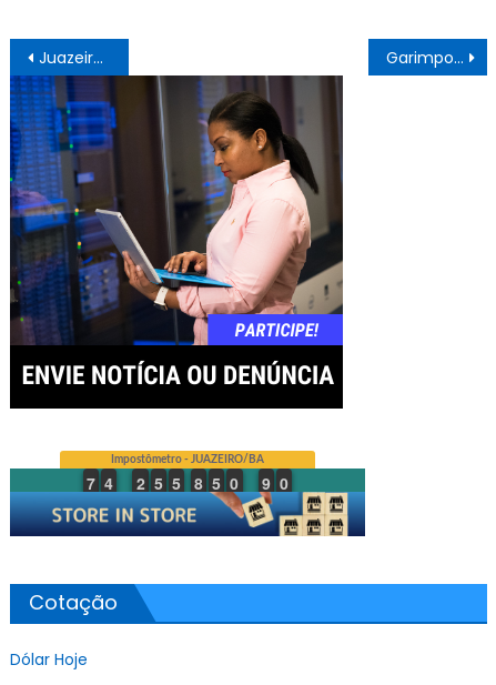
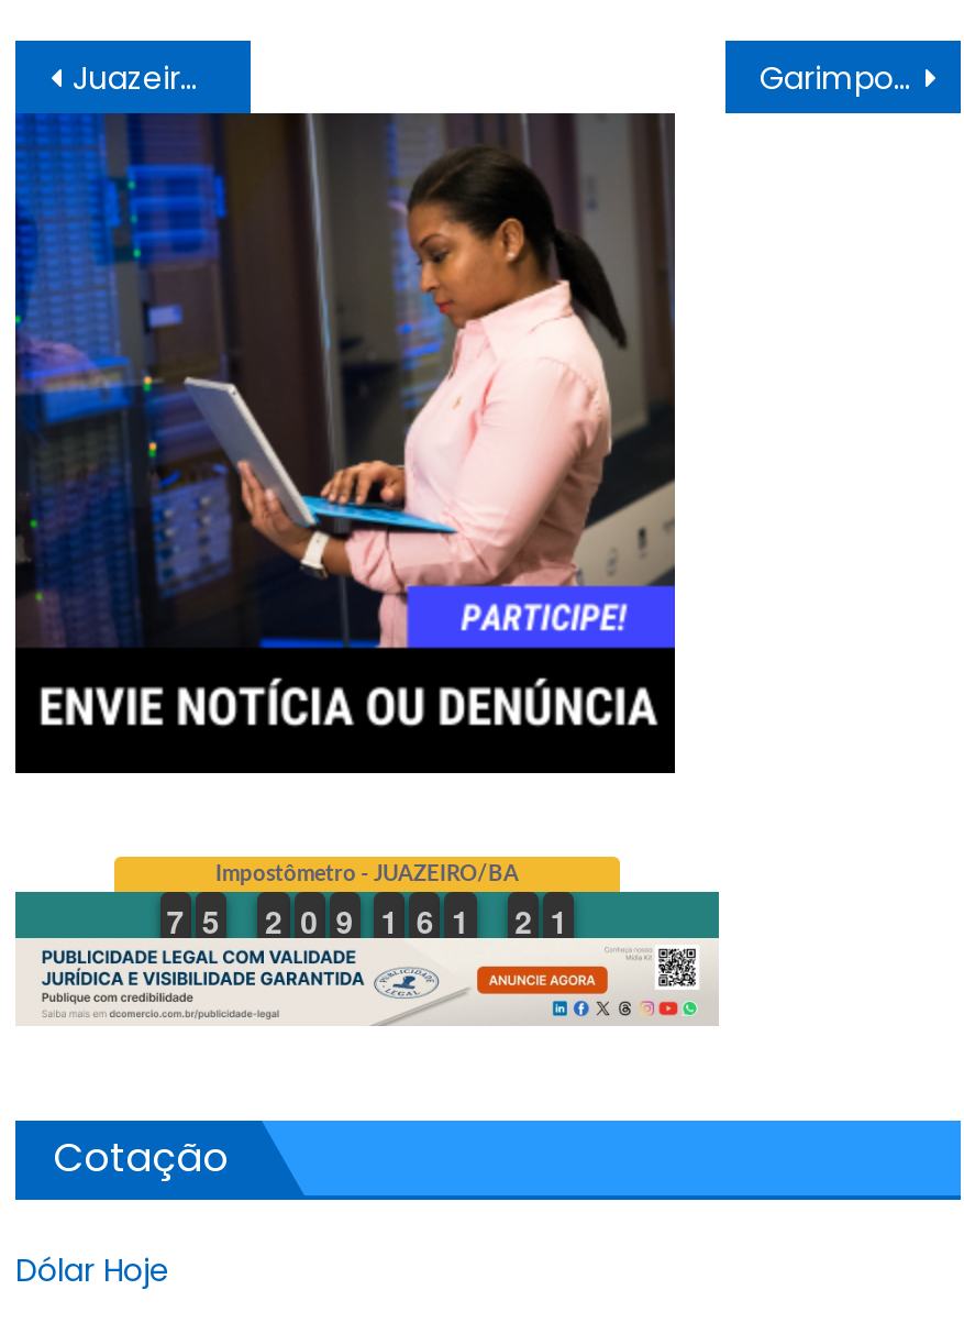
- [image]
+ [image]
